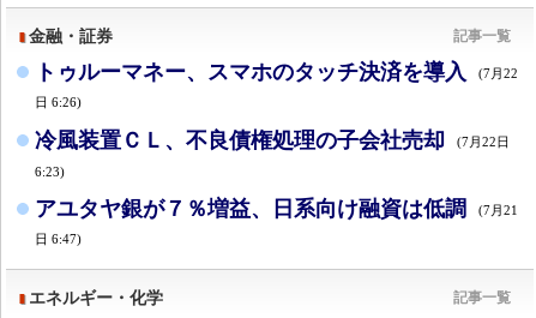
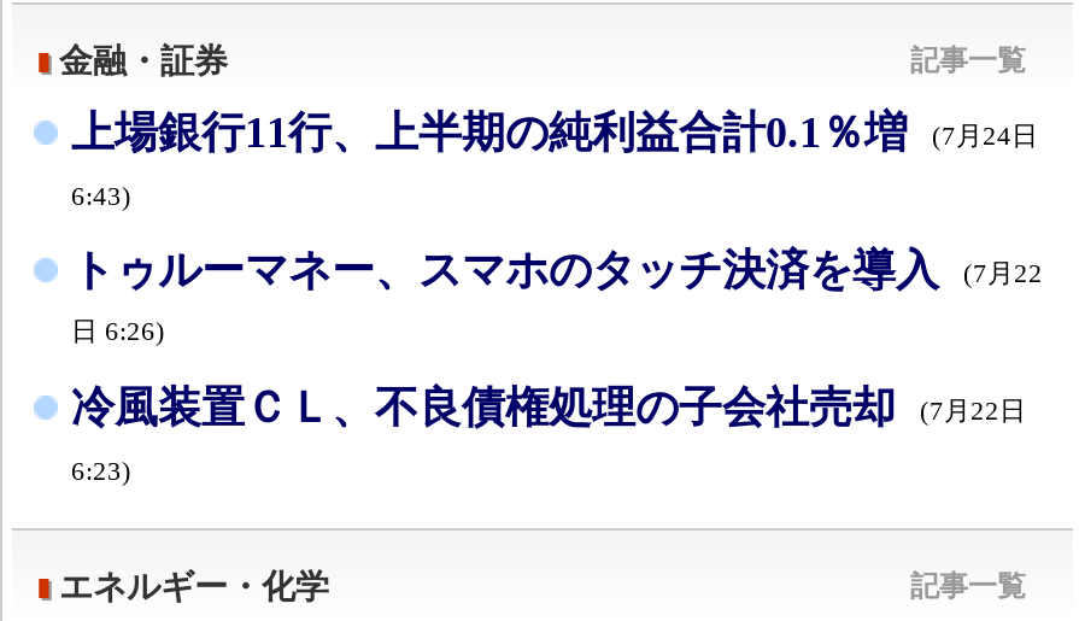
+ 上場銀行11行、上半期の純利益合計0.1％増
+ (7月24日
+ 6:43)

moved down: トゥルーマネー、スマホのタッチ決済を導入 | (7月22 | 日 6:26) | 冷風装置ＣＬ、不良債権処理の子会社売却 | (7月22日 | 6:23)

- アユタヤ銀が７％増益、日系向け融資は低調
- (7月21
- 日 6:47)
